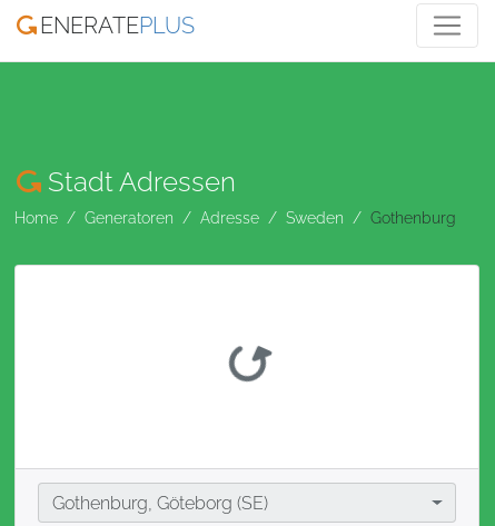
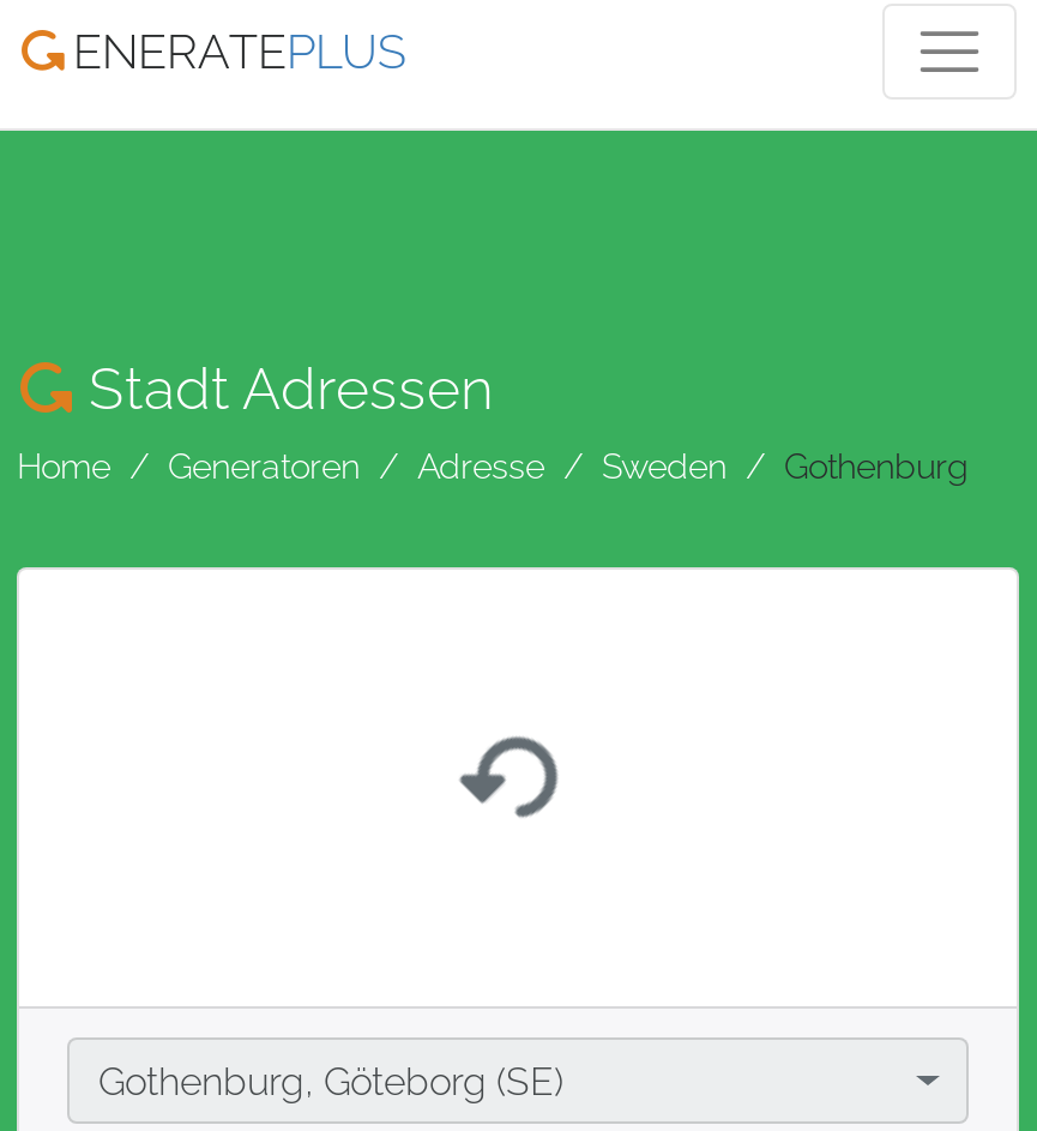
- [image]
+ [image]
